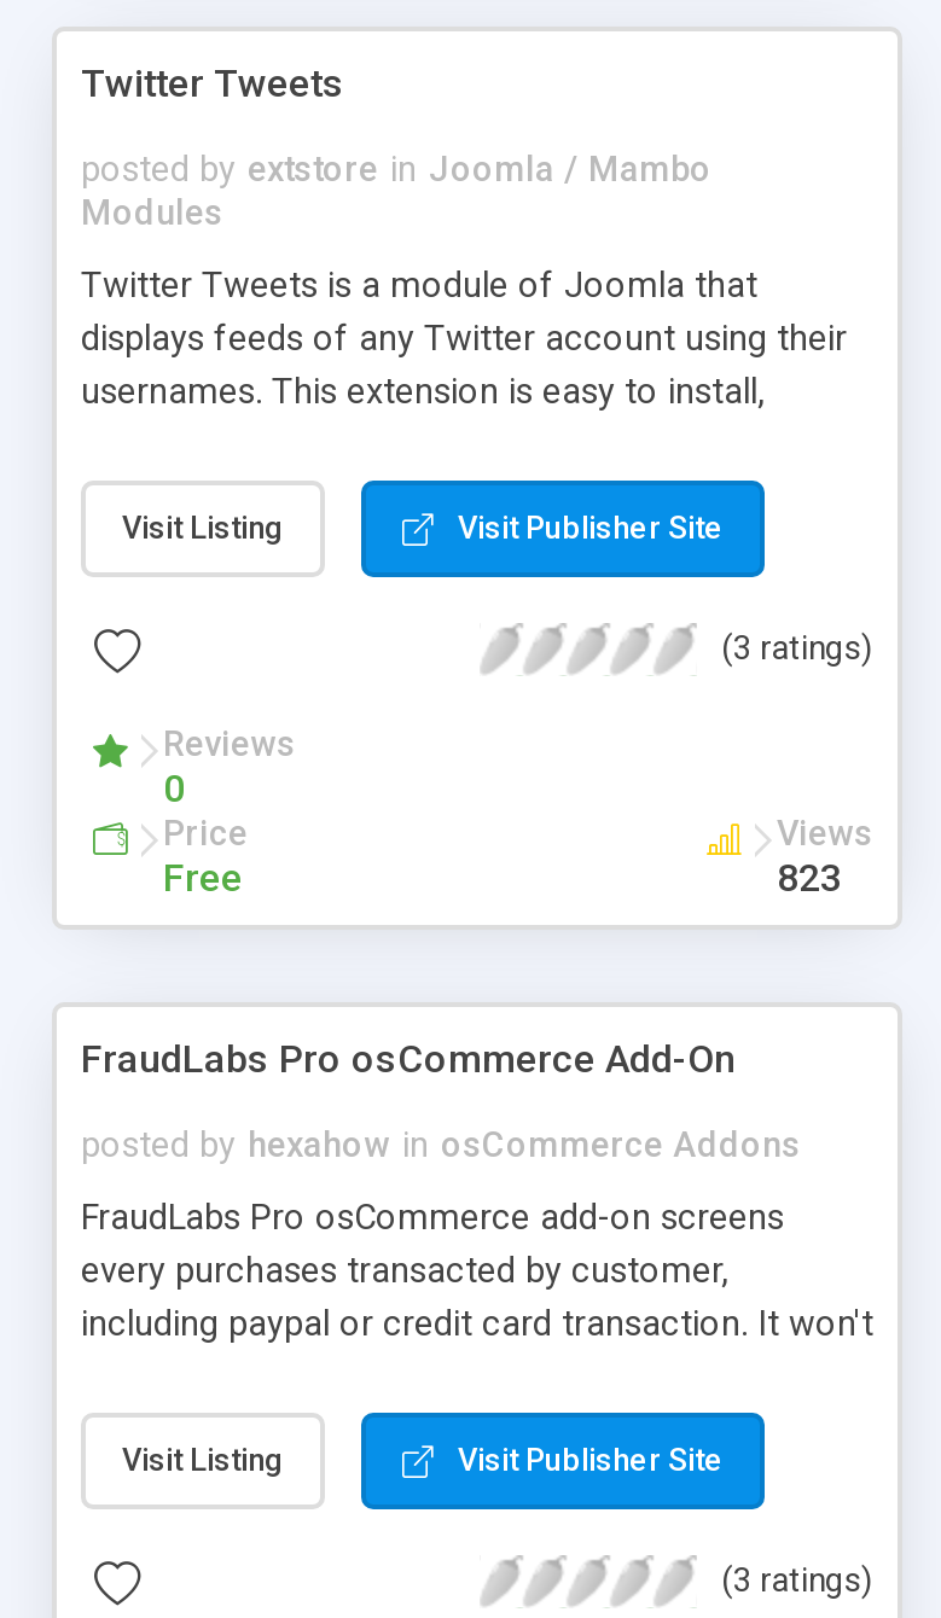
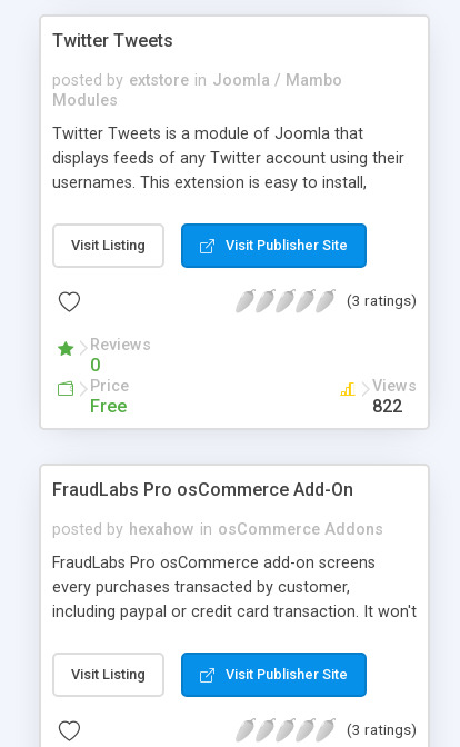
- 823
+ 822
